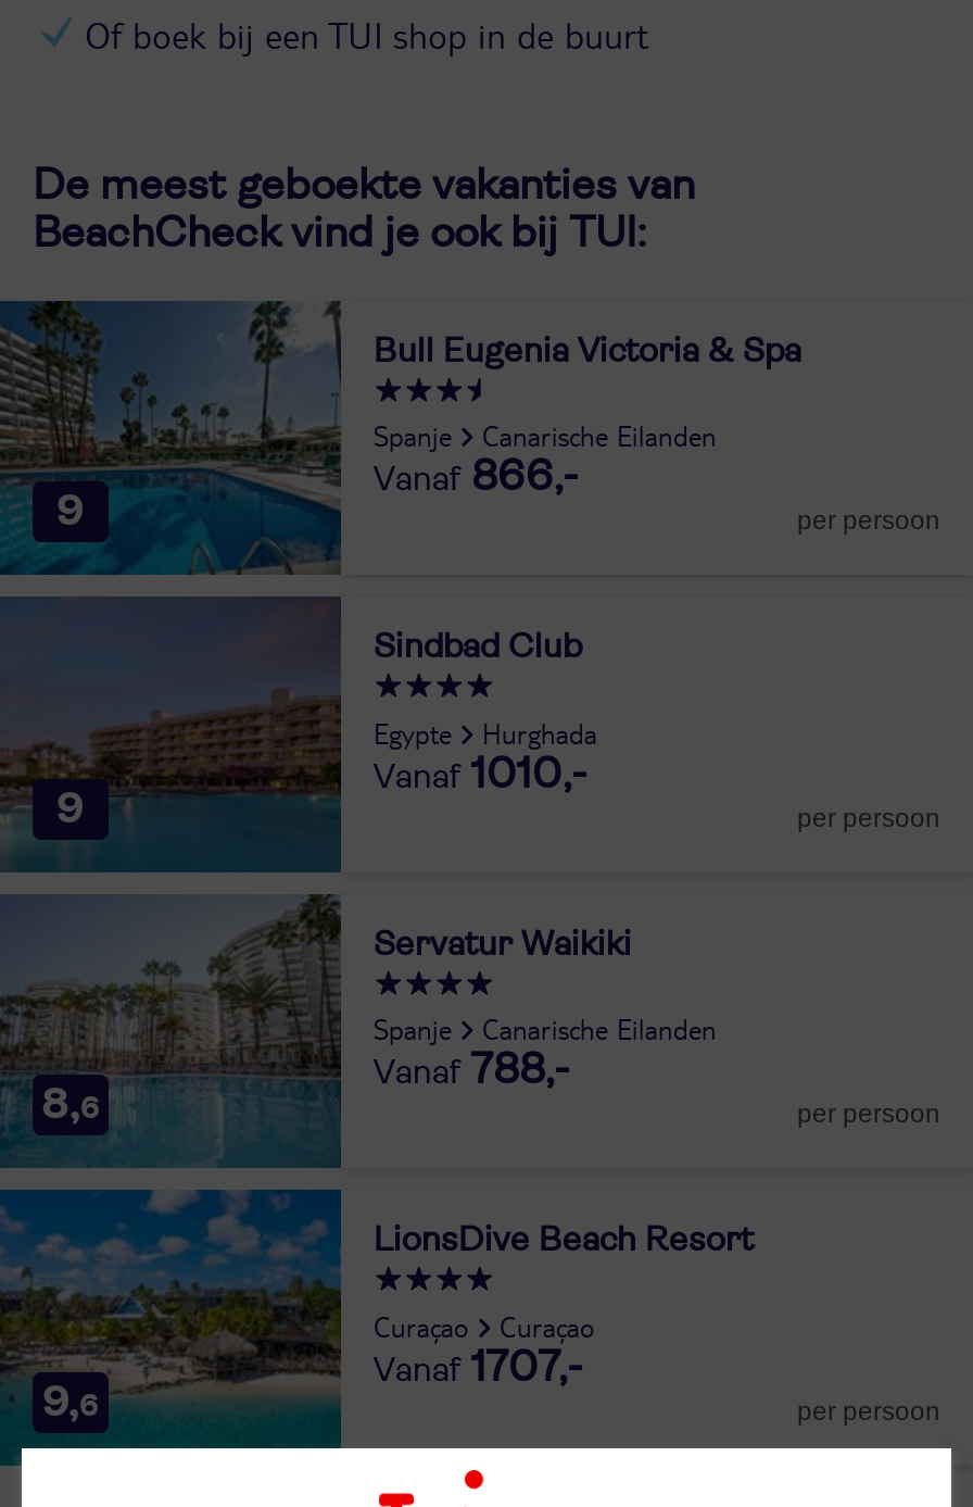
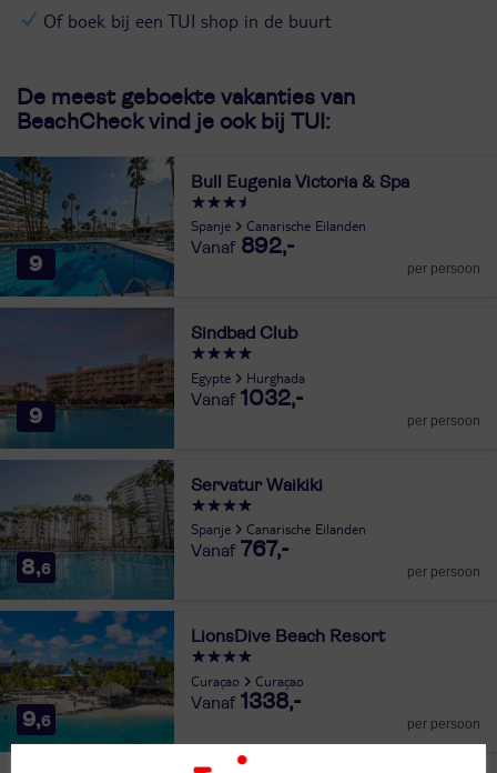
- 866,-
+ 892,-

- 1010,-
+ 1032,-

- 788,-
+ 767,-

- 1707,-
+ 1338,-
